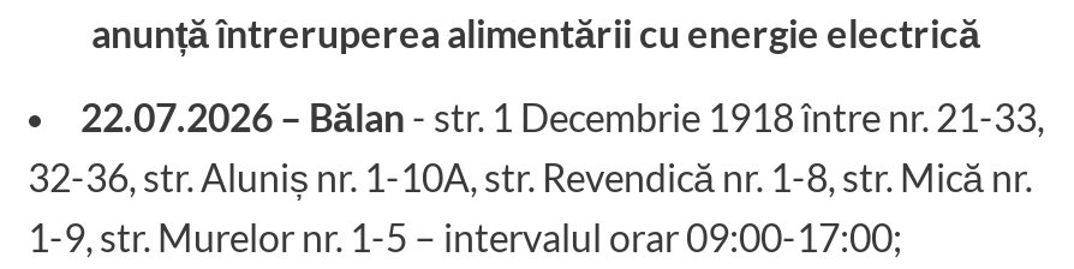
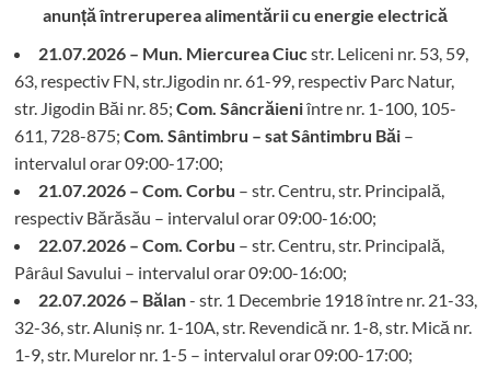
+ 21.07.2026 – Mun. Miercurea Ciuc str. Leliceni nr. 53, 59,
+ 63, respectiv FN, str.Jigodin nr. 61-99, respectiv Parc Natur,
+ str. Jigodin Băi nr. 85; Com. Sâncrăieni între nr. 1-100, 105-
+ 611, 728-875; Com. Sântimbru – sat Sântimbru Băi –
+ intervalul orar 09:00-17:00;
+ 21.07.2026 – Com. Corbu – str. Centru, str. Principală,
+ respectiv Bărăsău – intervalul orar 09:00-16:00;
+ 22.07.2026 – Com. Corbu – str. Centru, str. Principală,
+ Pârâul Savului – intervalul orar 09:00-16:00;
